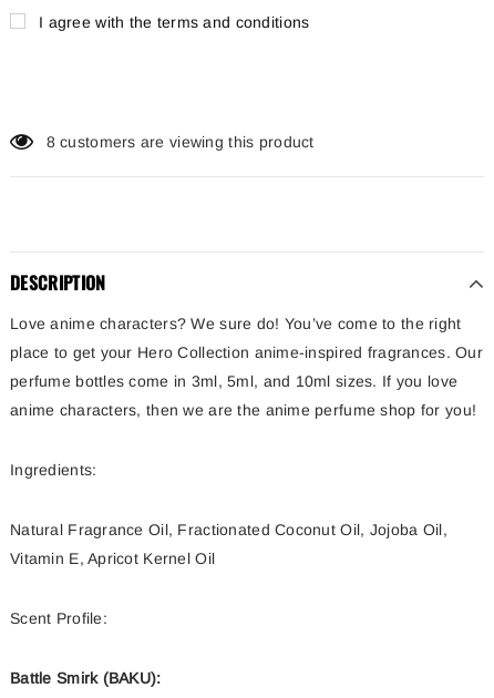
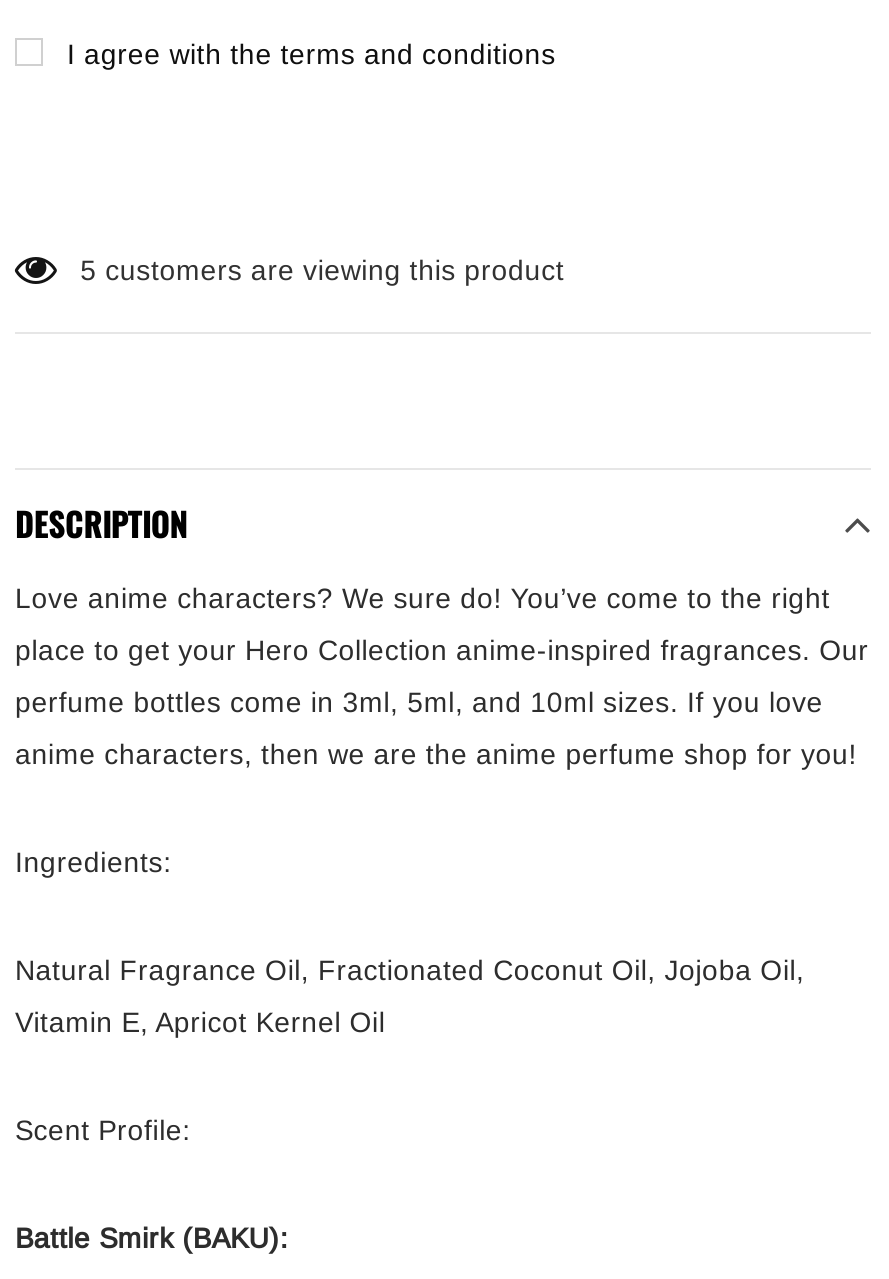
- 8 customers are viewing this product
+ 5 customers are viewing this product
